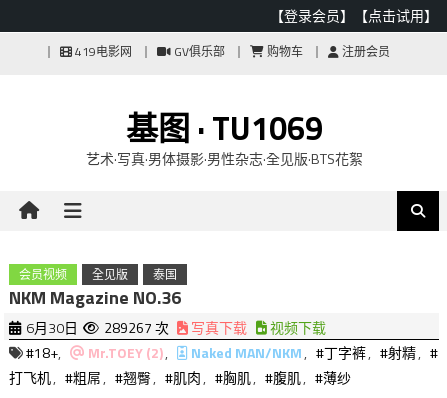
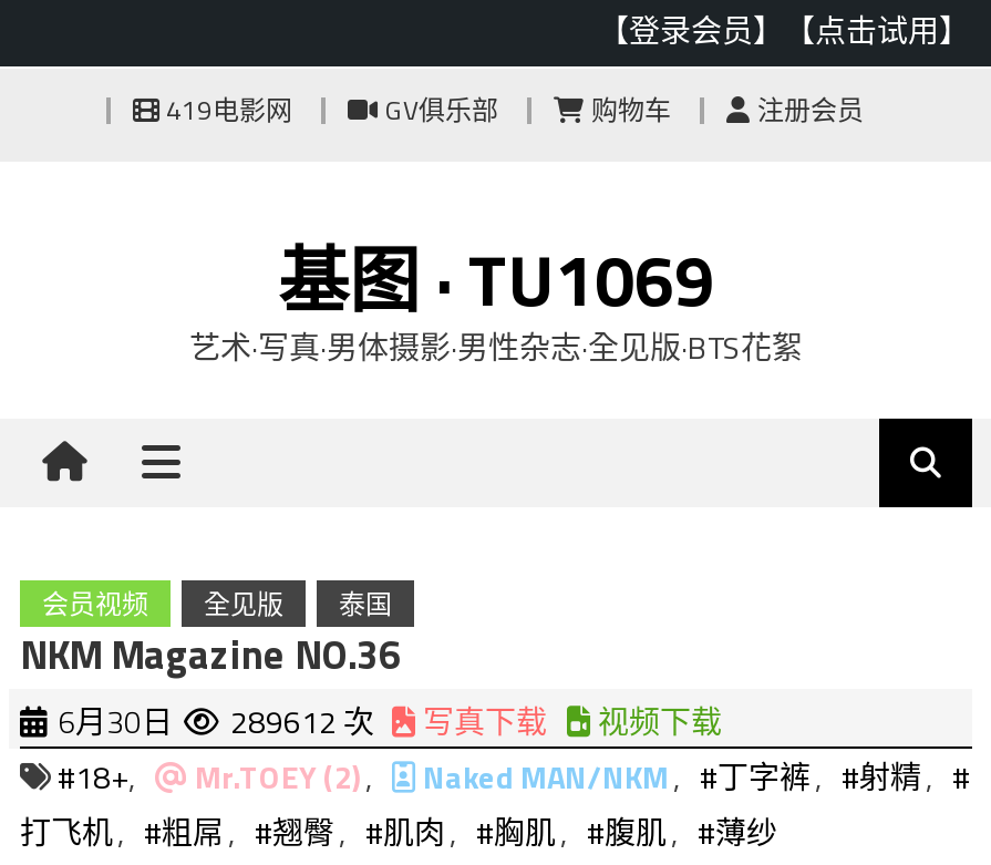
- 6月30日 289267 次 写真下载 视频下载
+ 6月30日 289612 次 写真下载 视频下载
